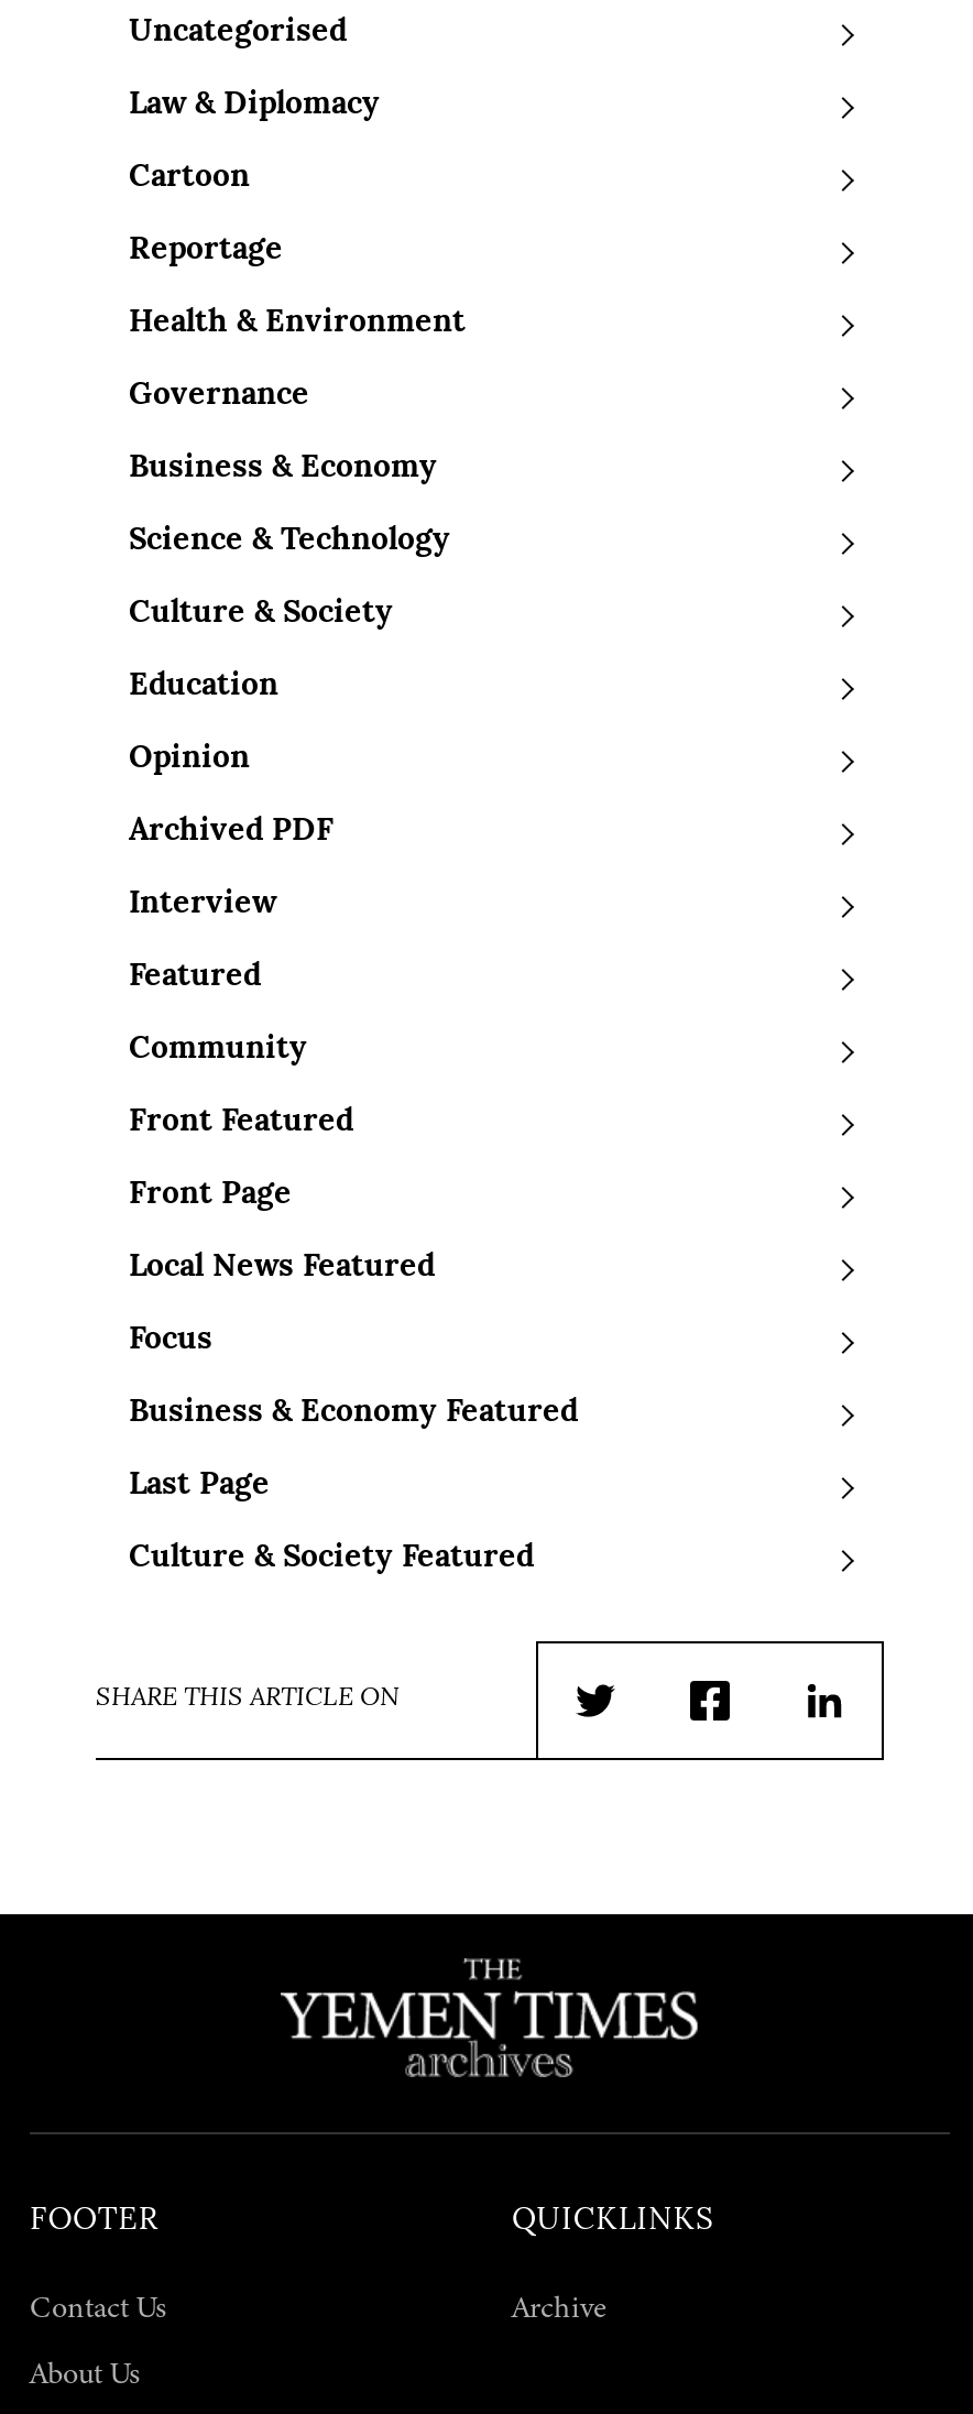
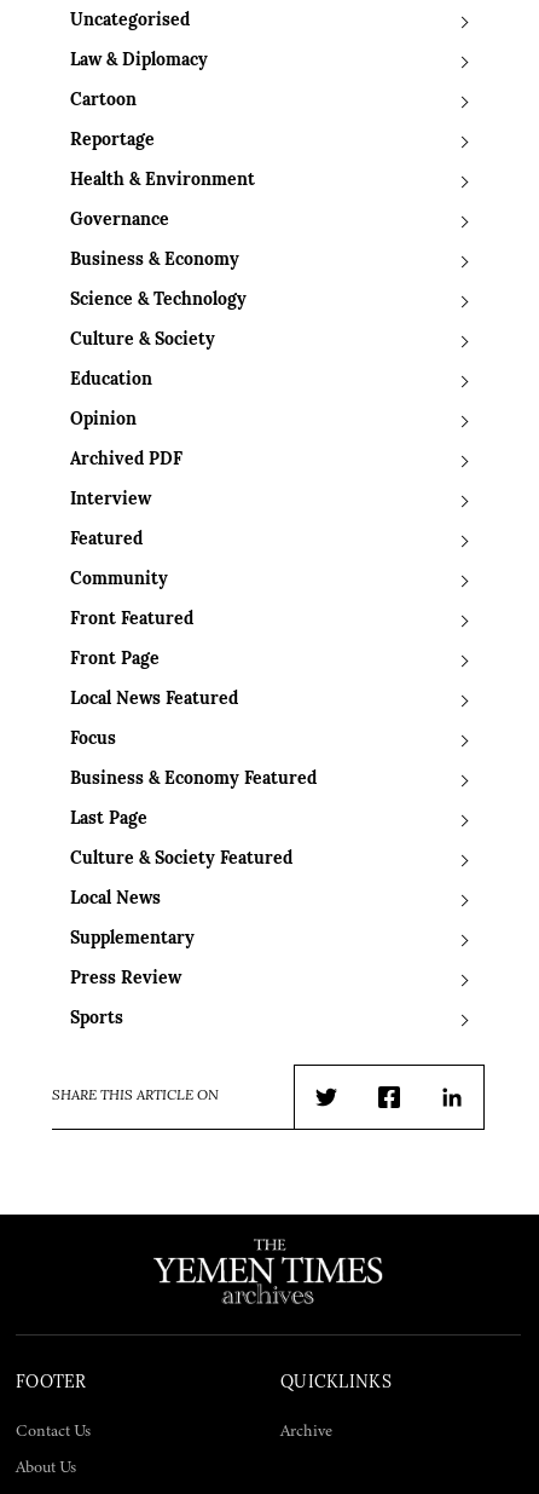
+ Local News
+ Supplementary
+ Press Review
+ Sports
